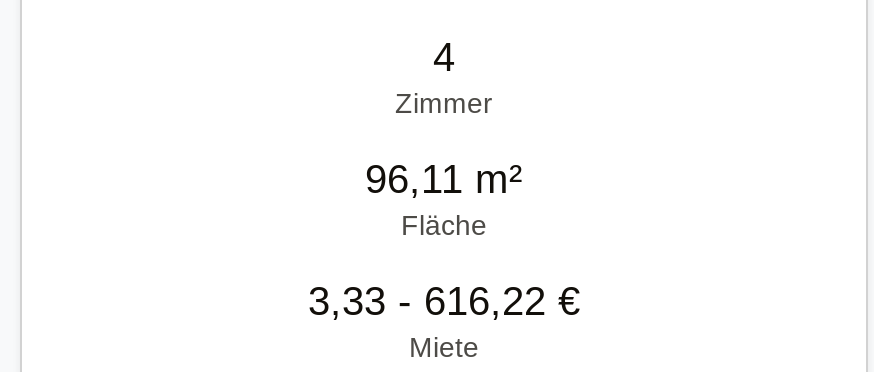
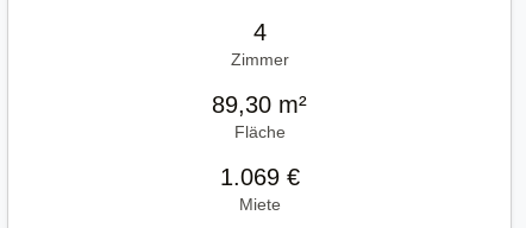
- 96,11 m²
+ 89,30 m²

- 3,33 - 616,22 €
+ 1.069 €
